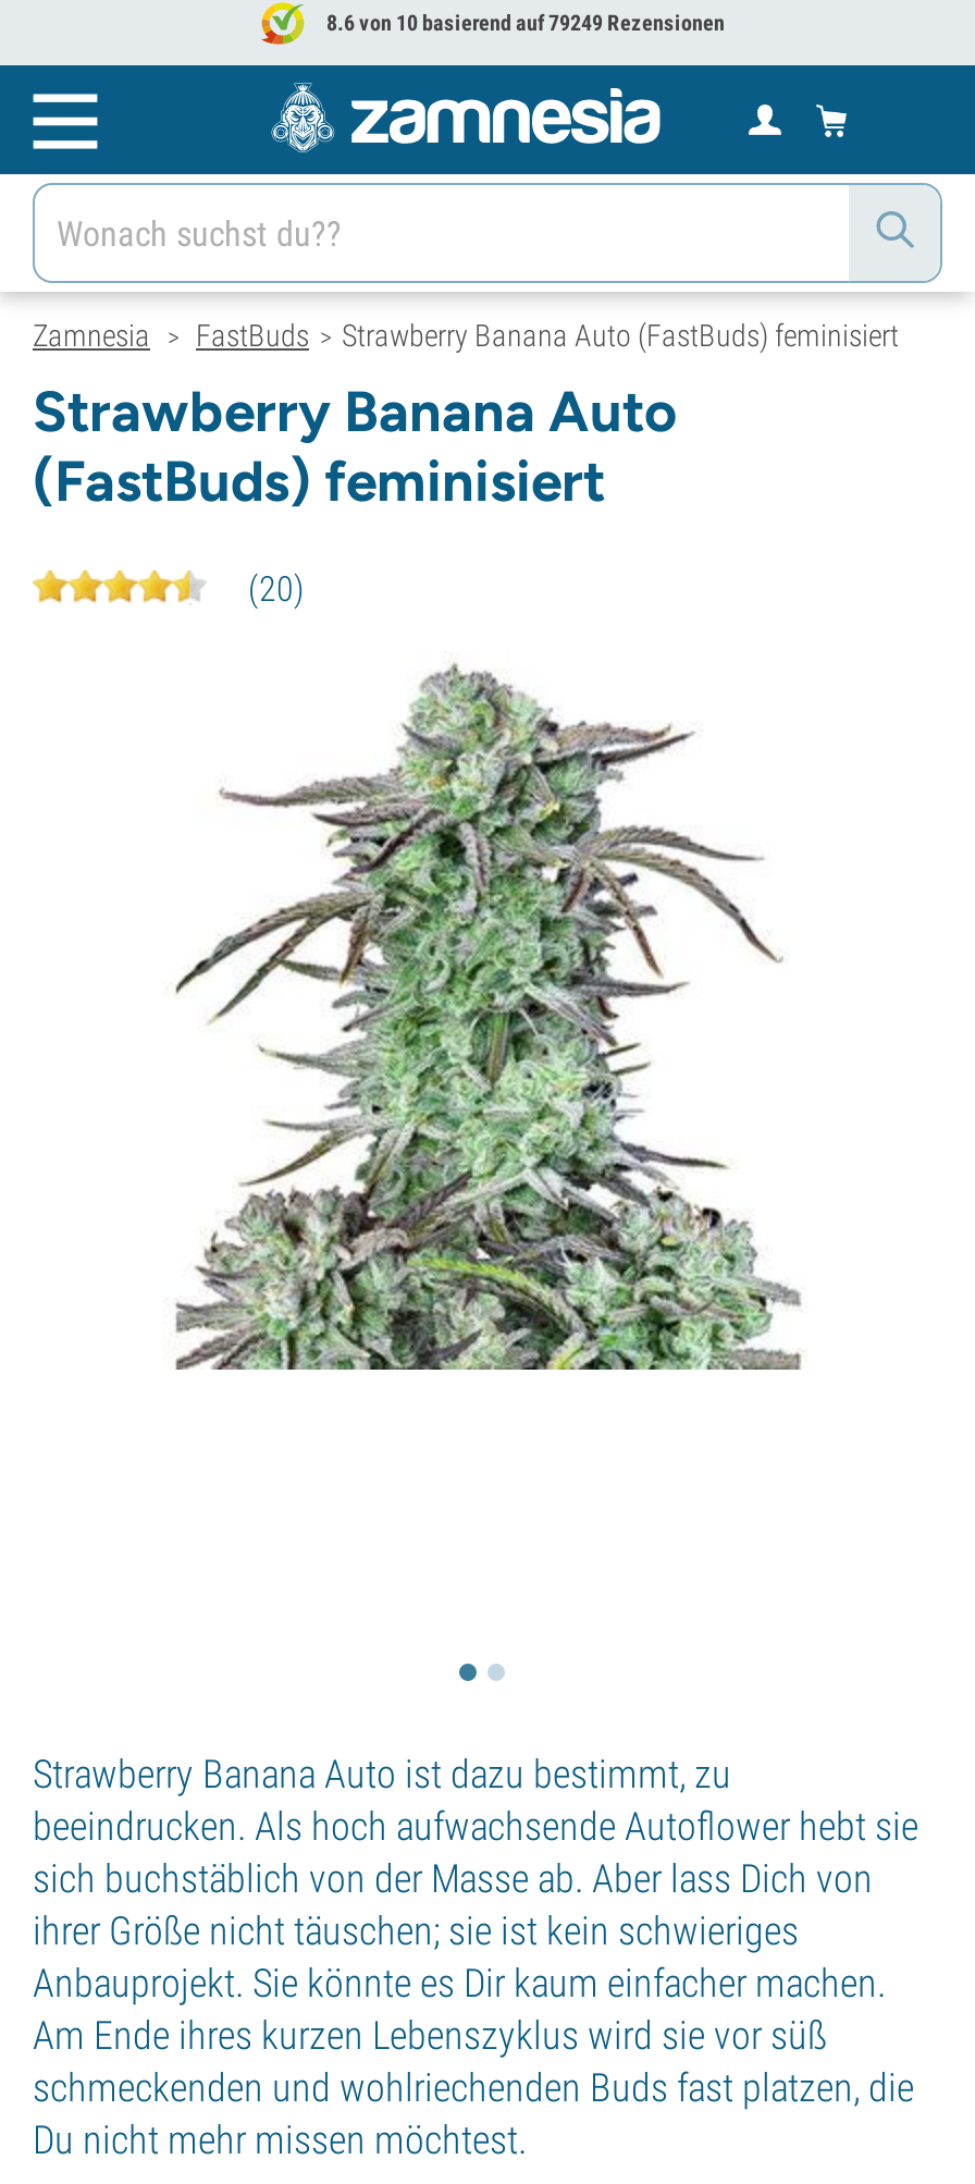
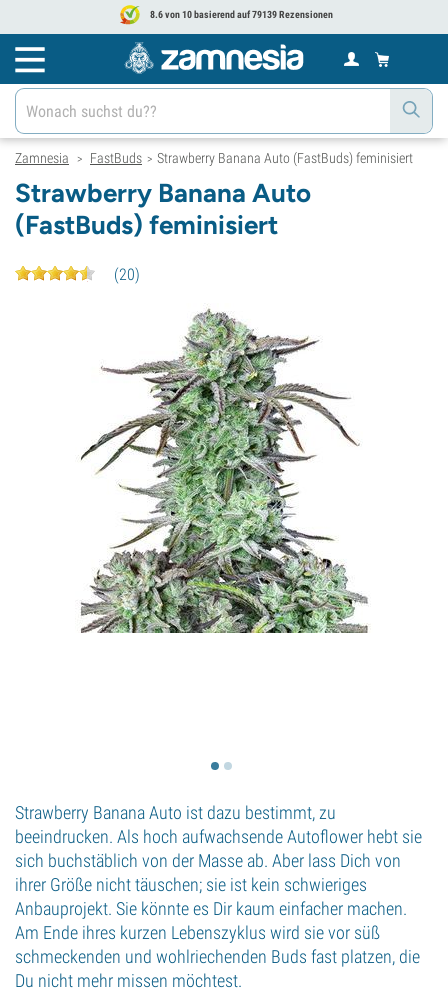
- 8.6 von 10 basierend auf 79249 Rezensionen
+ 8.6 von 10 basierend auf 79139 Rezensionen
